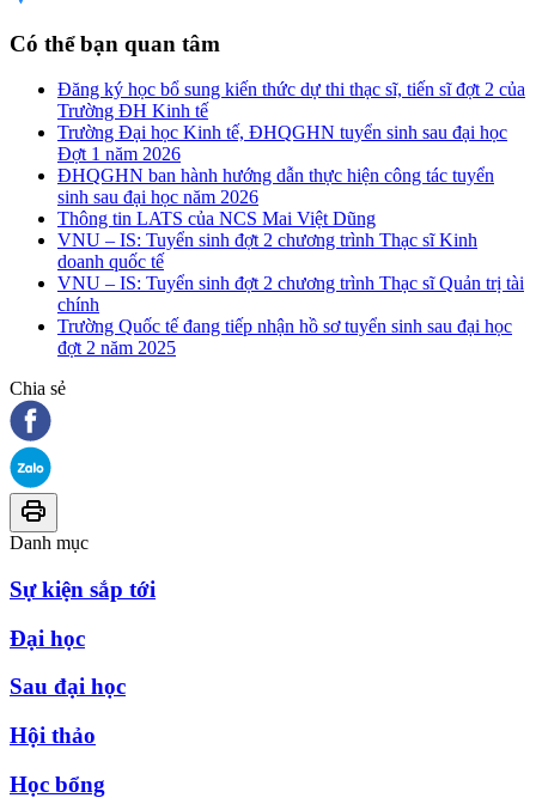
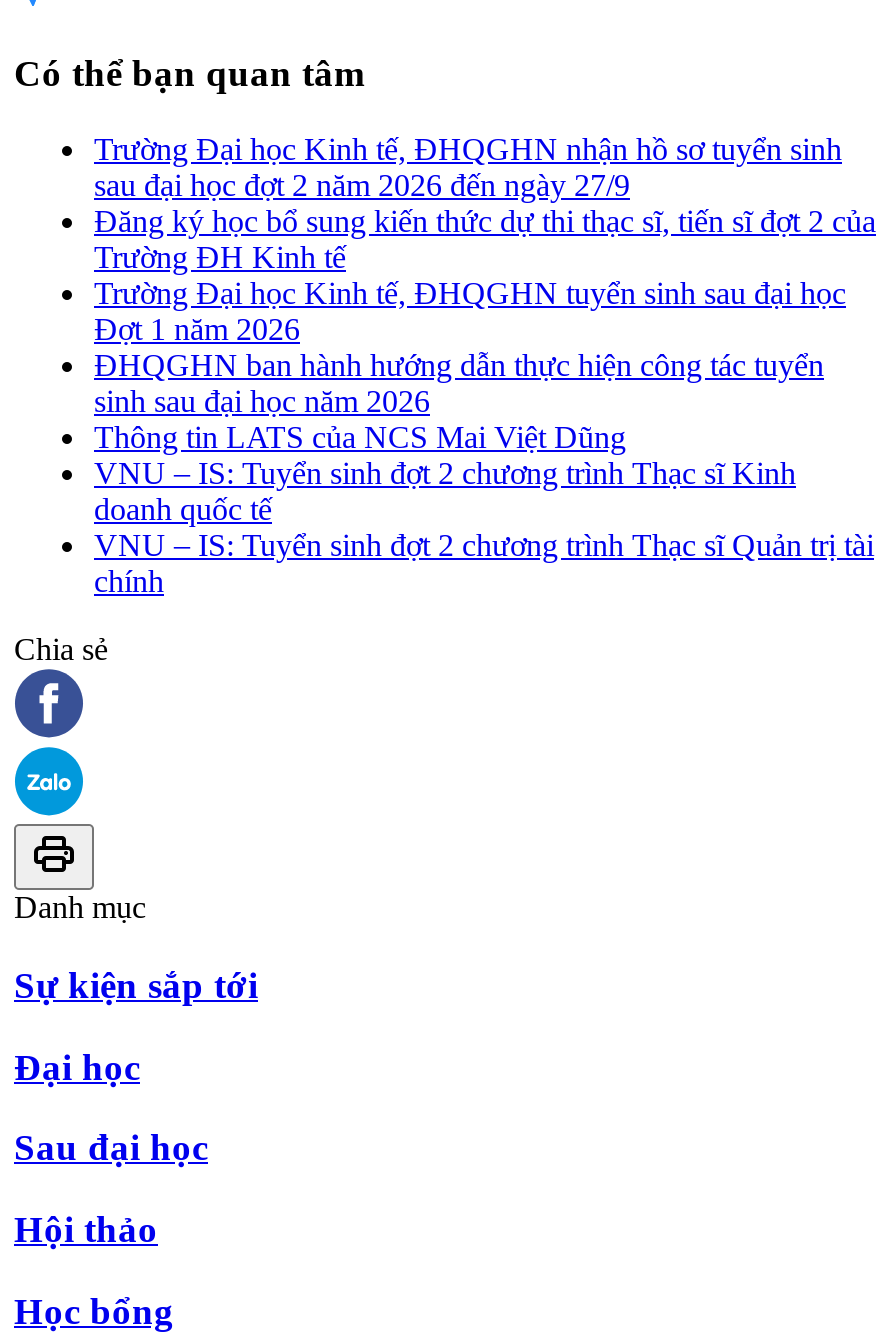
+ Trường Đại học Kinh tế, ĐHQGHN nhận hồ sơ tuyển sinh
+ sau đại học đợt 2 năm 2026 đến ngày 27/9

moved down: Đăng ký học bổ sung kiến thức dự thi thạc sĩ, tiến sĩ đợt 2 của | Trường ĐH Kinh tế | Trường Đại học Kinh tế, ĐHQGHN tuyển sinh sau đại học | ... | VNU – IS: Tuyển sinh đợt 2 chương trình Thạc sĩ Quản trị tài | chính

- Trường Quốc tế đang tiếp nhận hồ sơ tuyển sinh sau đại học
- đợt 2 năm 2025
